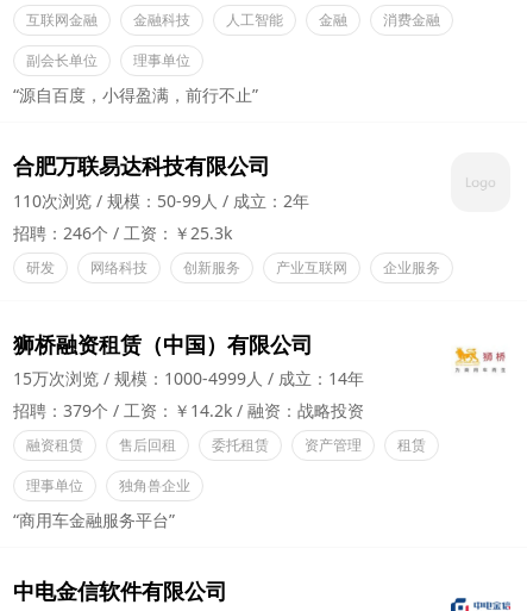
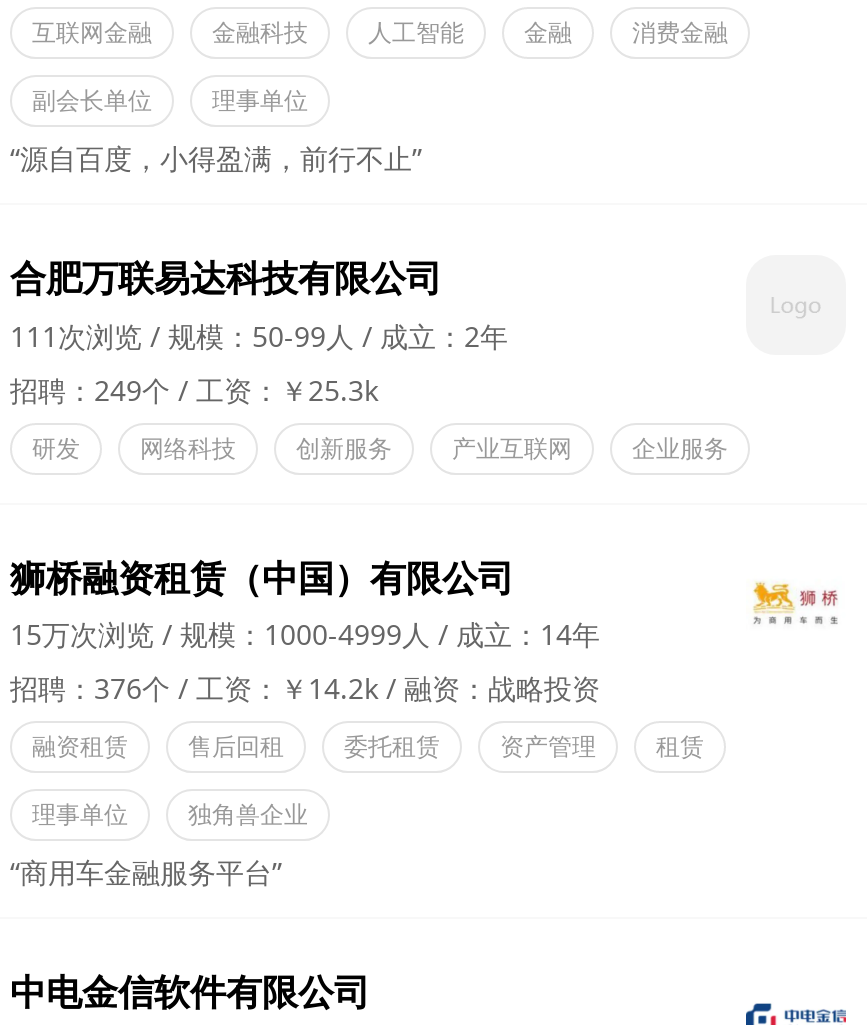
- 110次浏览 规模：50-99人 成立：2年
+ 111次浏览 规模：50-99人 成立：2年

- 招聘：246个 工资：￥25.3k
+ 招聘：249个 工资：￥25.3k

- 招聘：379个 工资：￥14.2k 融资：战略投资
+ 招聘：376个 工资：￥14.2k 融资：战略投资
